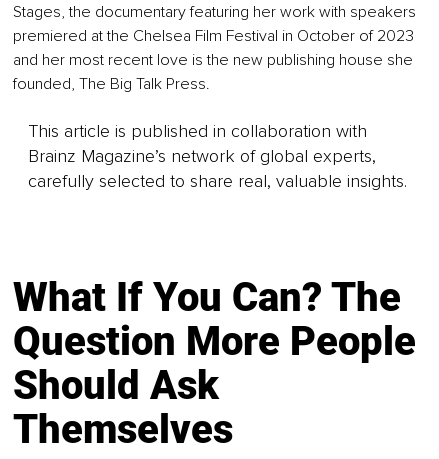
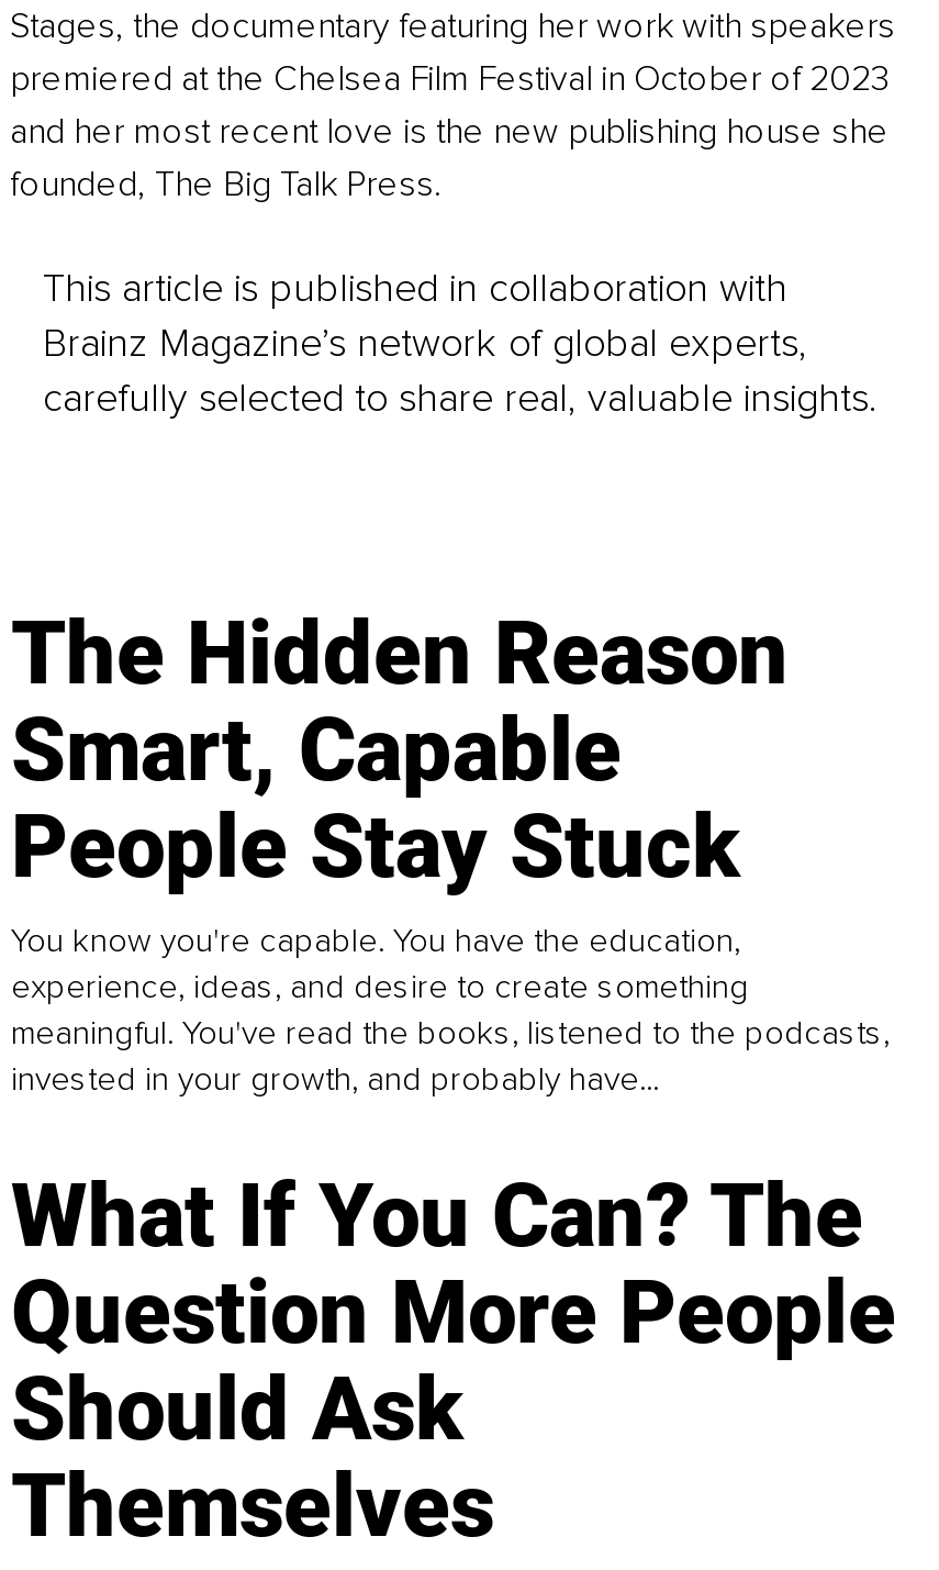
+ The Hidden Reason
+ Smart, Capable
+ People Stay Stuck
+ You know you're capable. You have the education,
+ experience, ideas, and desire to create something
+ meaningful. You've read the books, listened to the podcasts,
+ invested in your growth, and probably have...
